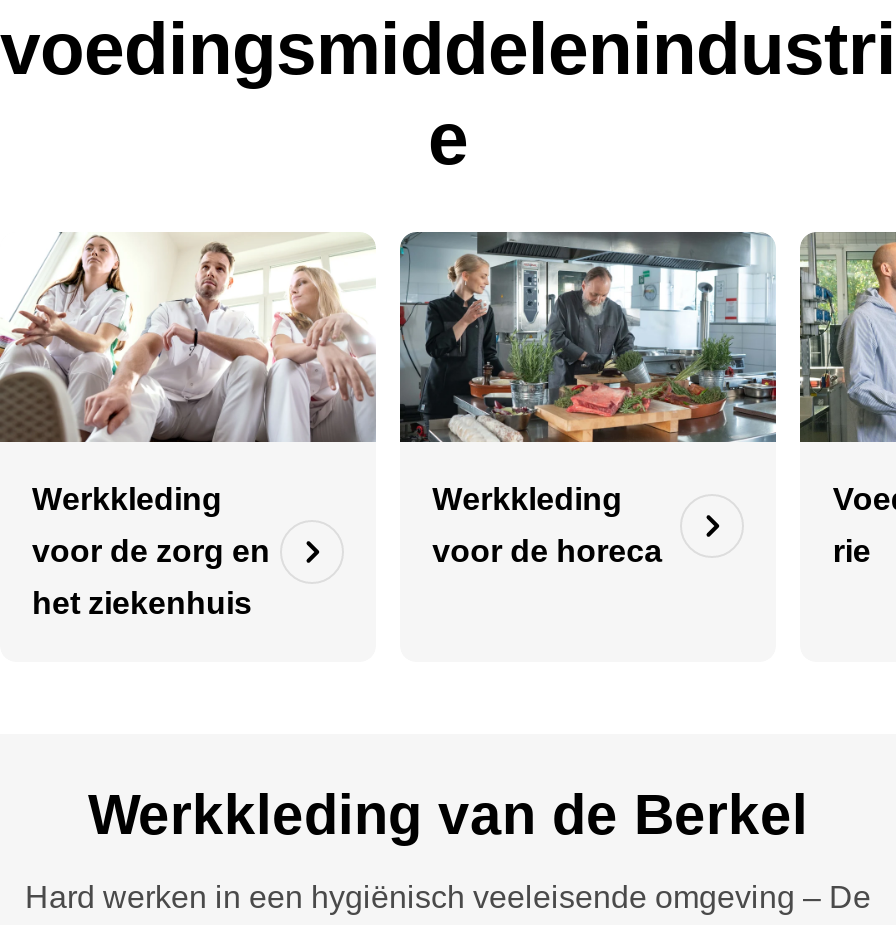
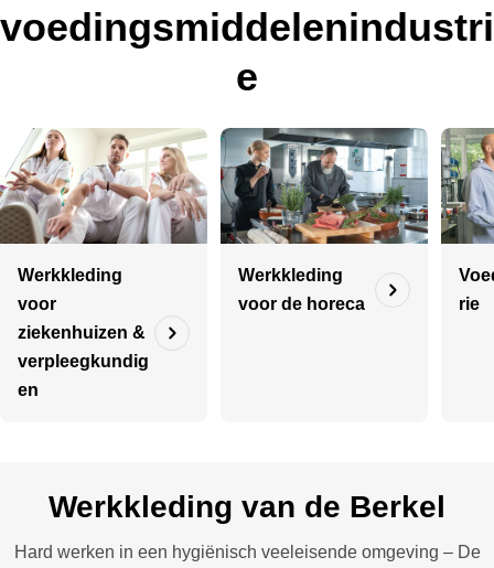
- voor de zorg en
- het ziekenhuis
+ voor
+ ziekenhuizen &
+ verpleegkundig
+ en
